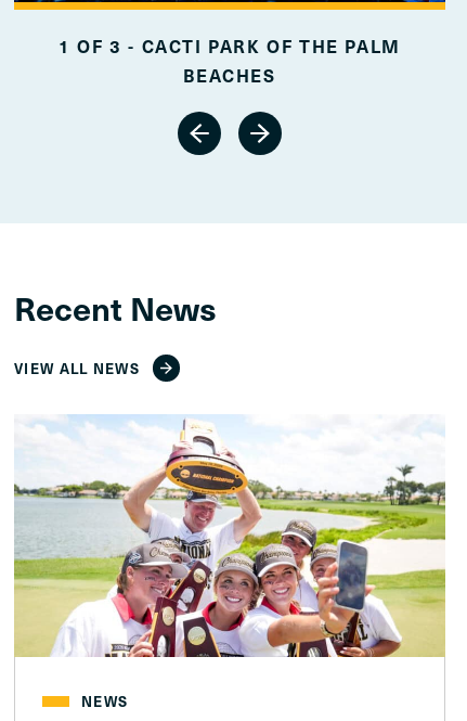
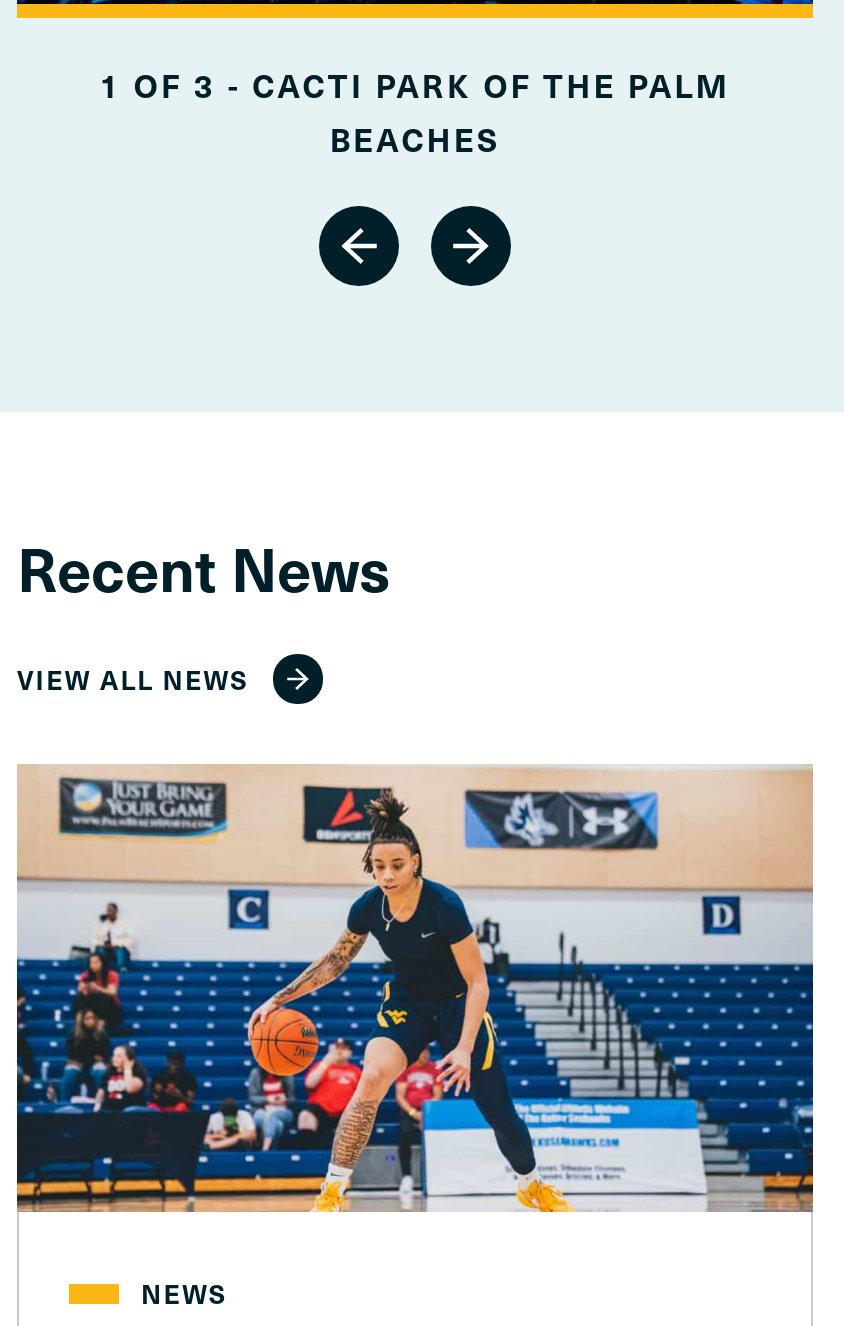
- [image]
+ [image]
